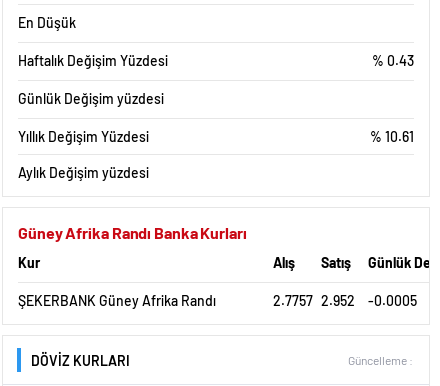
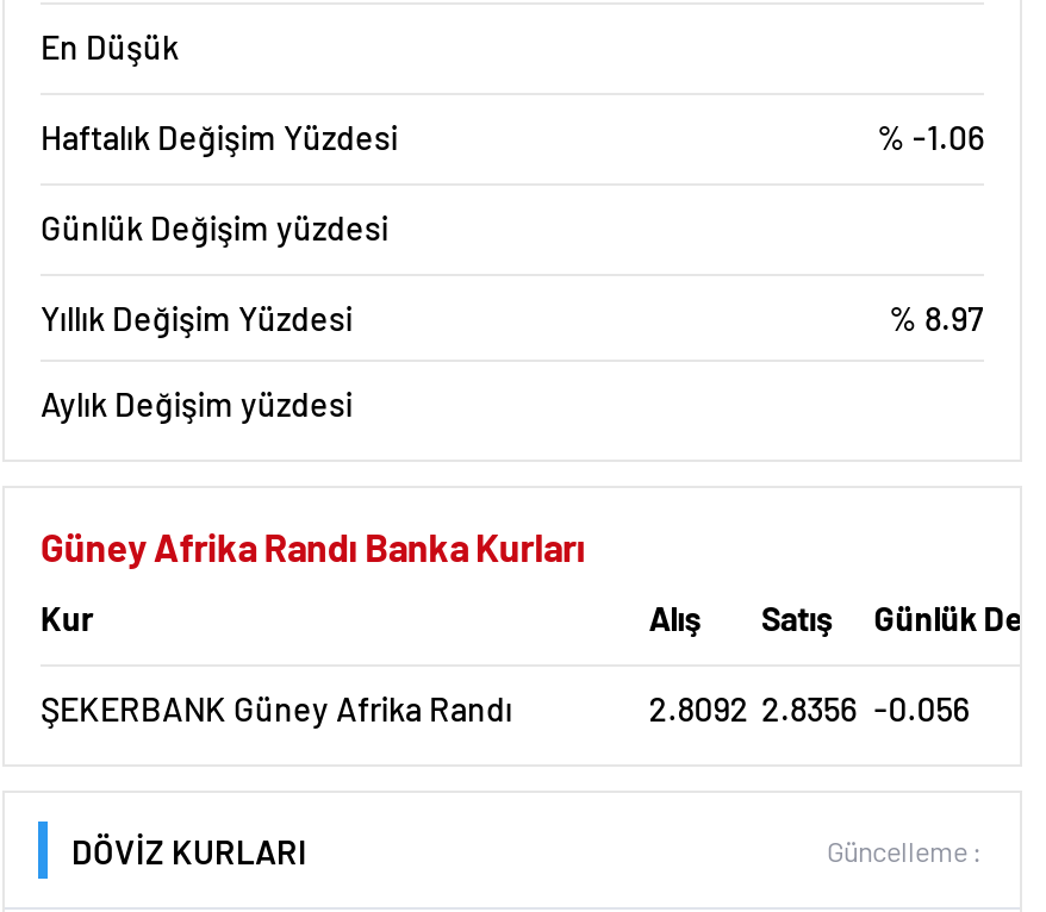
- % 0.43
+ % -1.06

- % 10.61
+ % 8.97

- 2.7757 2.952
- -0.0005
+ 2.8092 2.8356 -0.056
